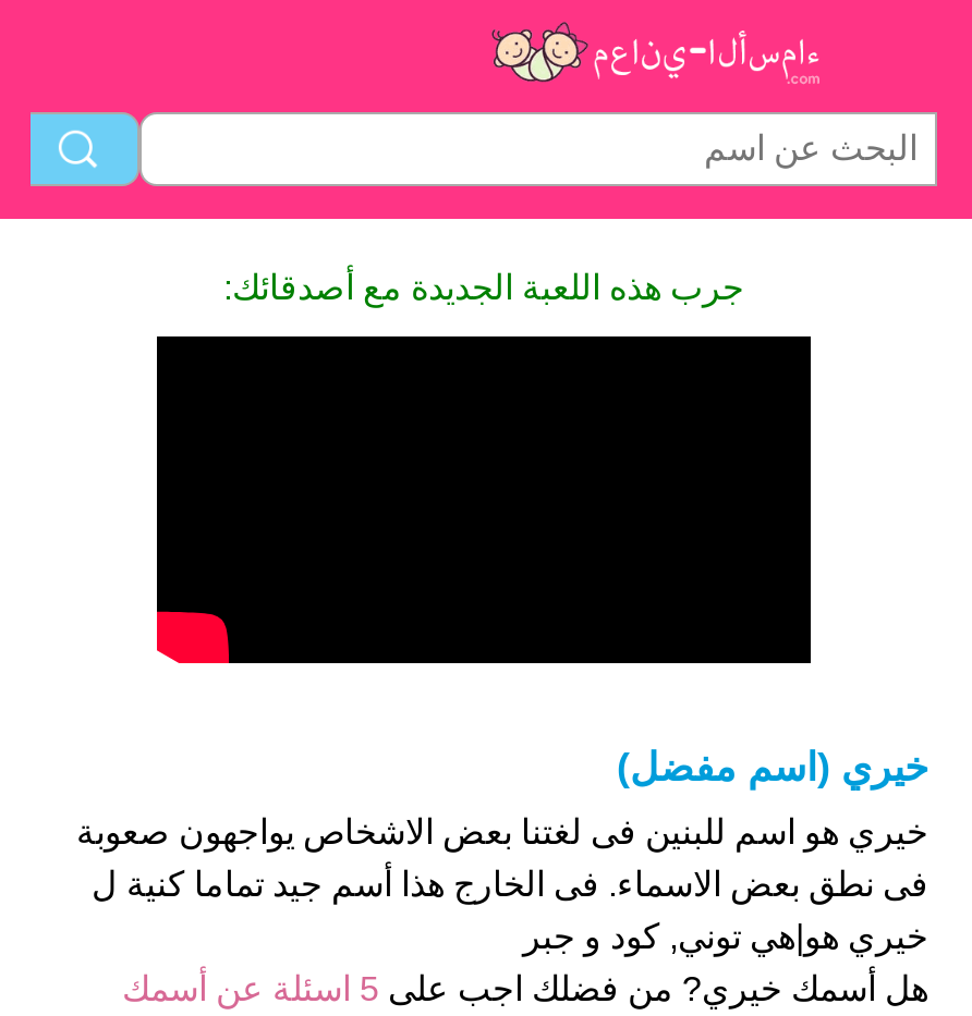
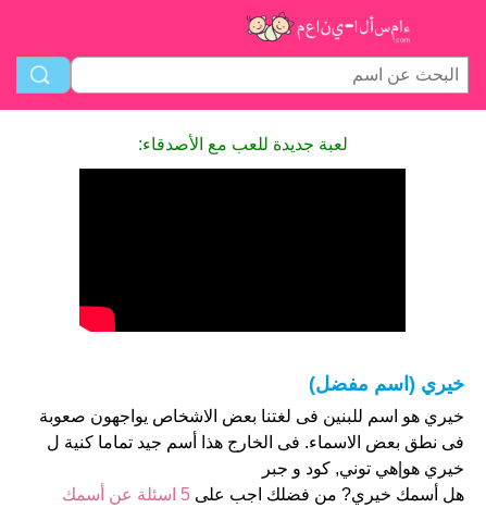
- جرب هذه اللعبة الجديدة مع أصدقائك:
+ لعبة جديدة للعب مع الأصدقاء:
